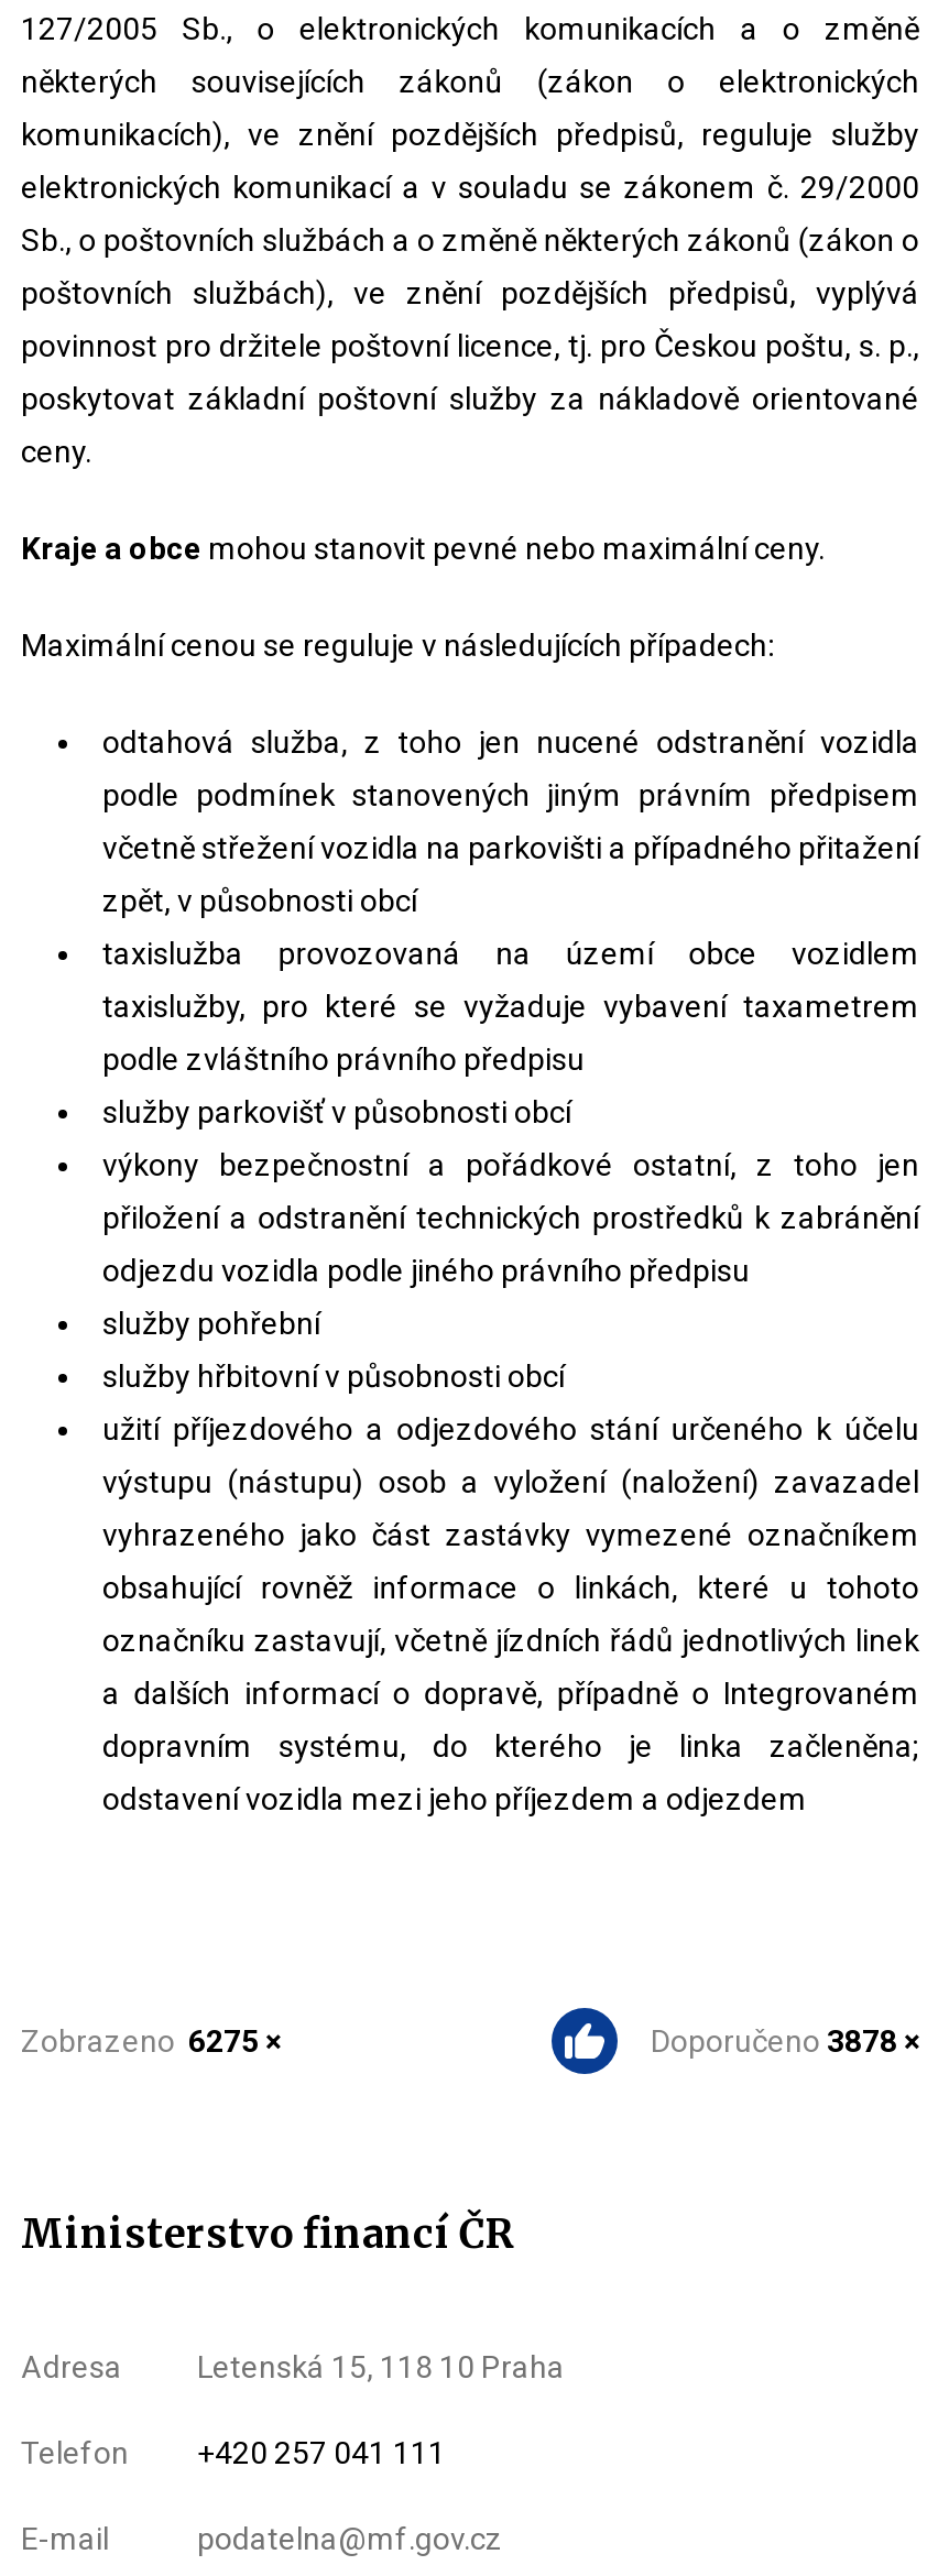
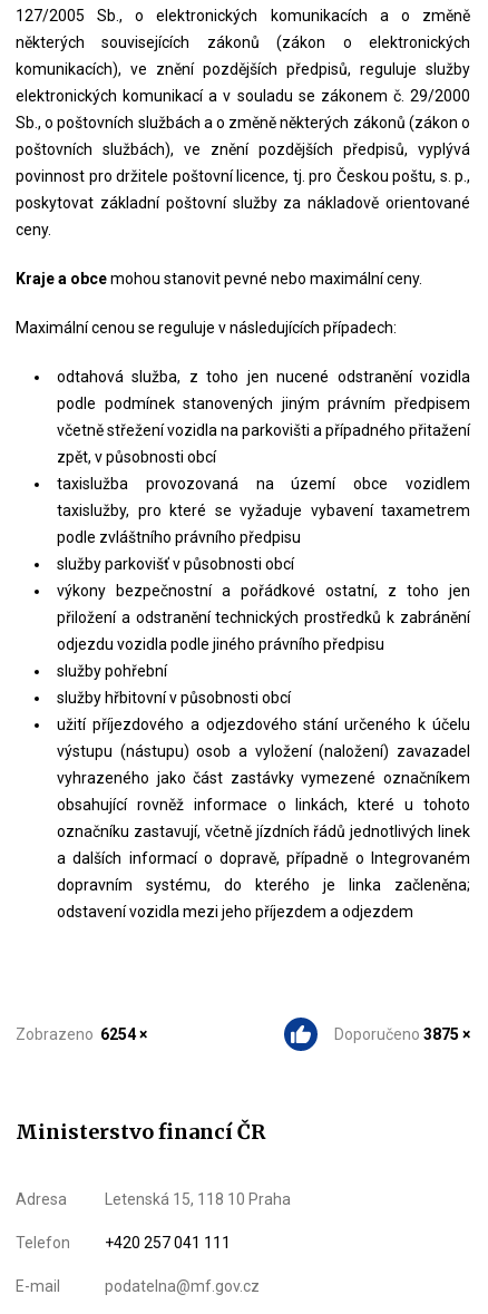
- Zobrazeno 6275 ×
+ Zobrazeno 6254 ×

- Doporučeno 3878 ×
+ Doporučeno 3875 ×
